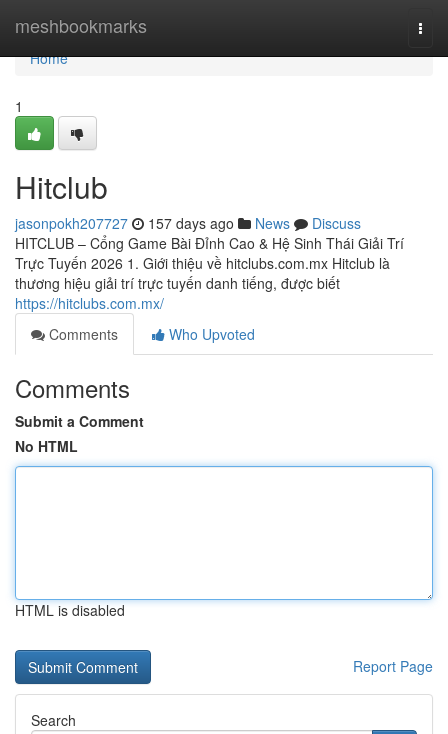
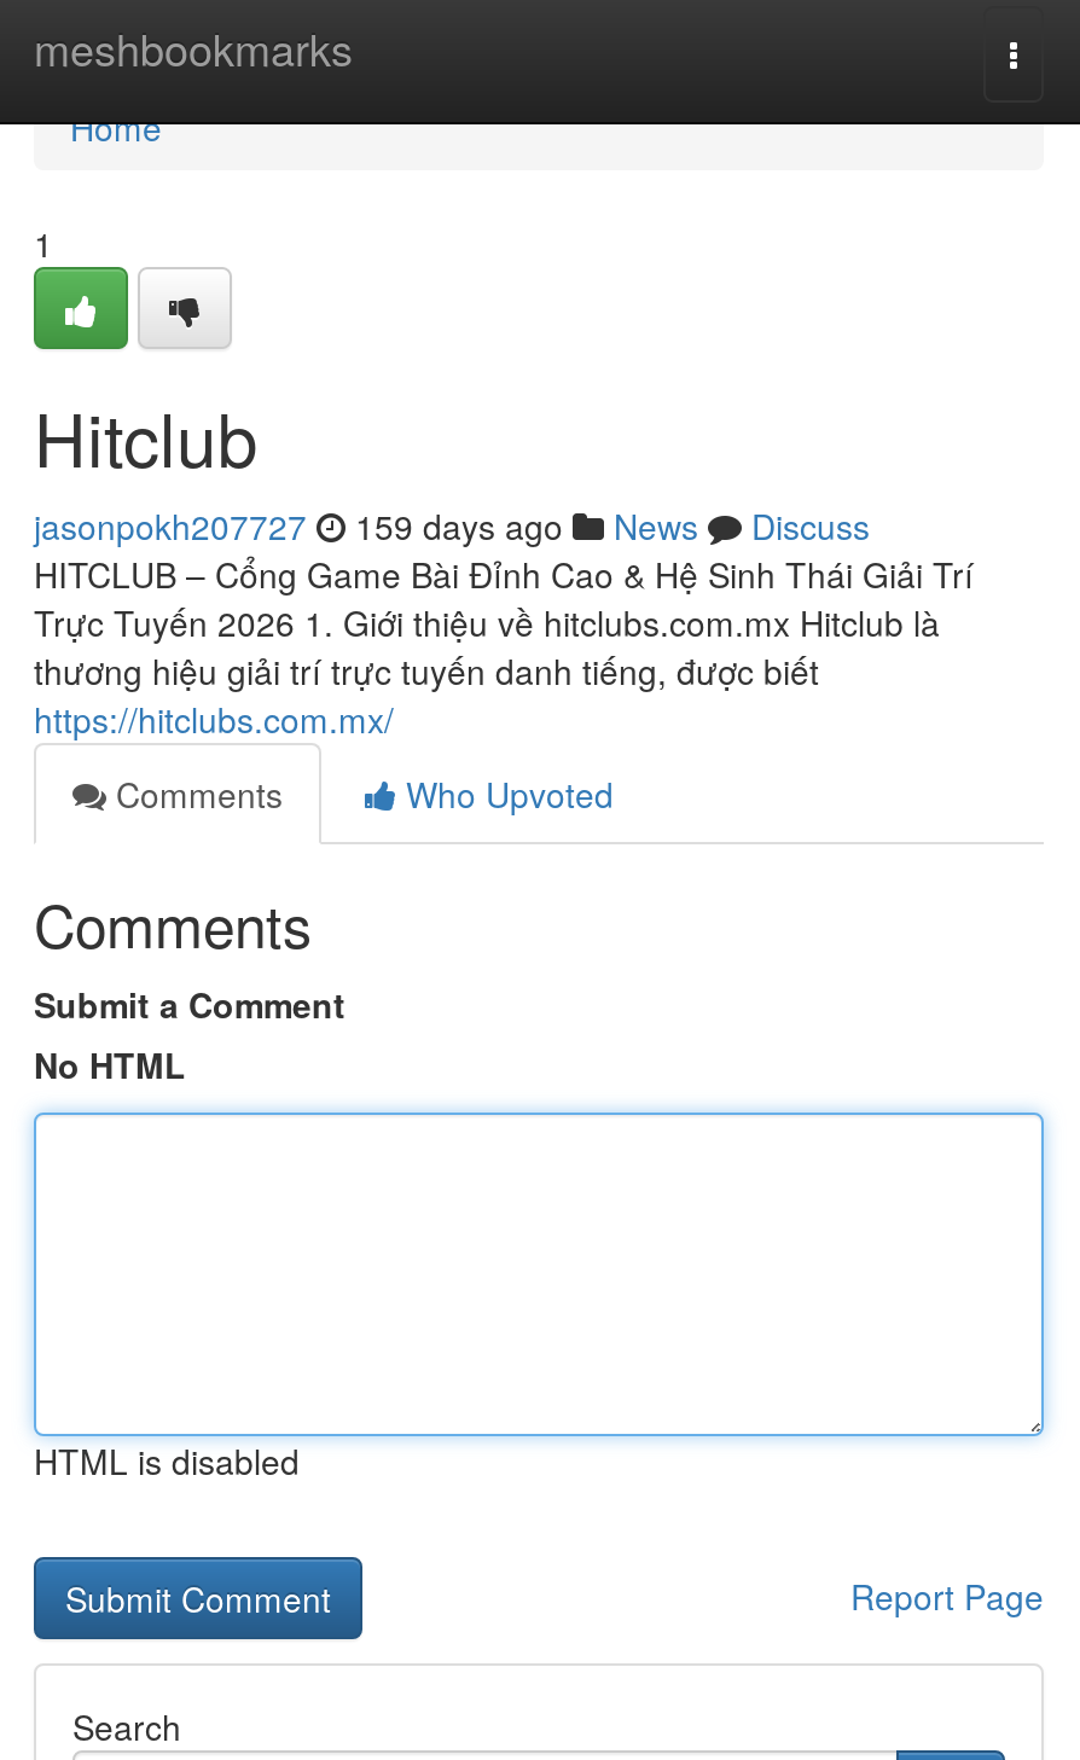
- jasonpokh207727 157 days ago News Discuss
+ jasonpokh207727 159 days ago News Discuss
